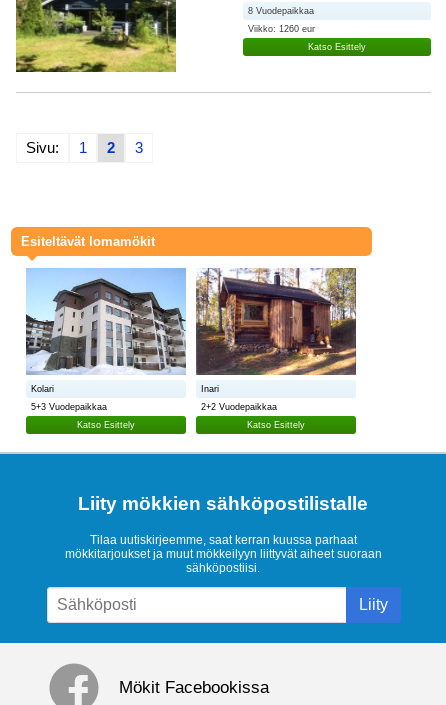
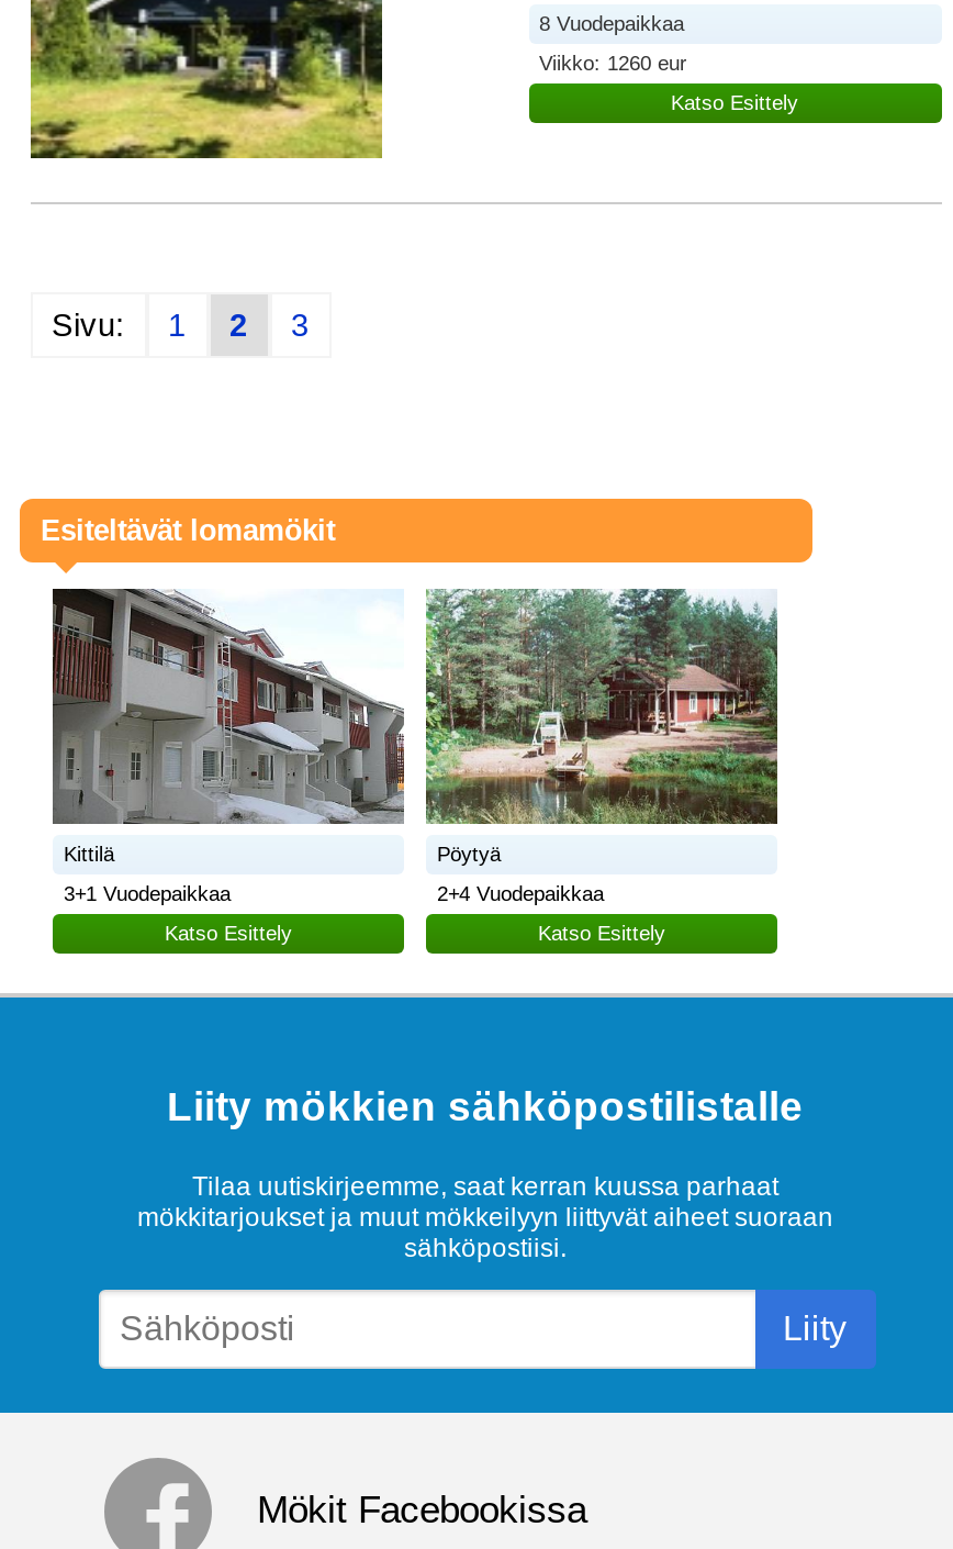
- [image]
- Kolari
+ [image]
+ Kittilä

- [image]
- Inari
+ [image]
+ Pöytyä

- 5+3 Vuodepaikkaa
+ 3+1 Vuodepaikkaa

- 2+2 Vuodepaikkaa
+ 2+4 Vuodepaikkaa
